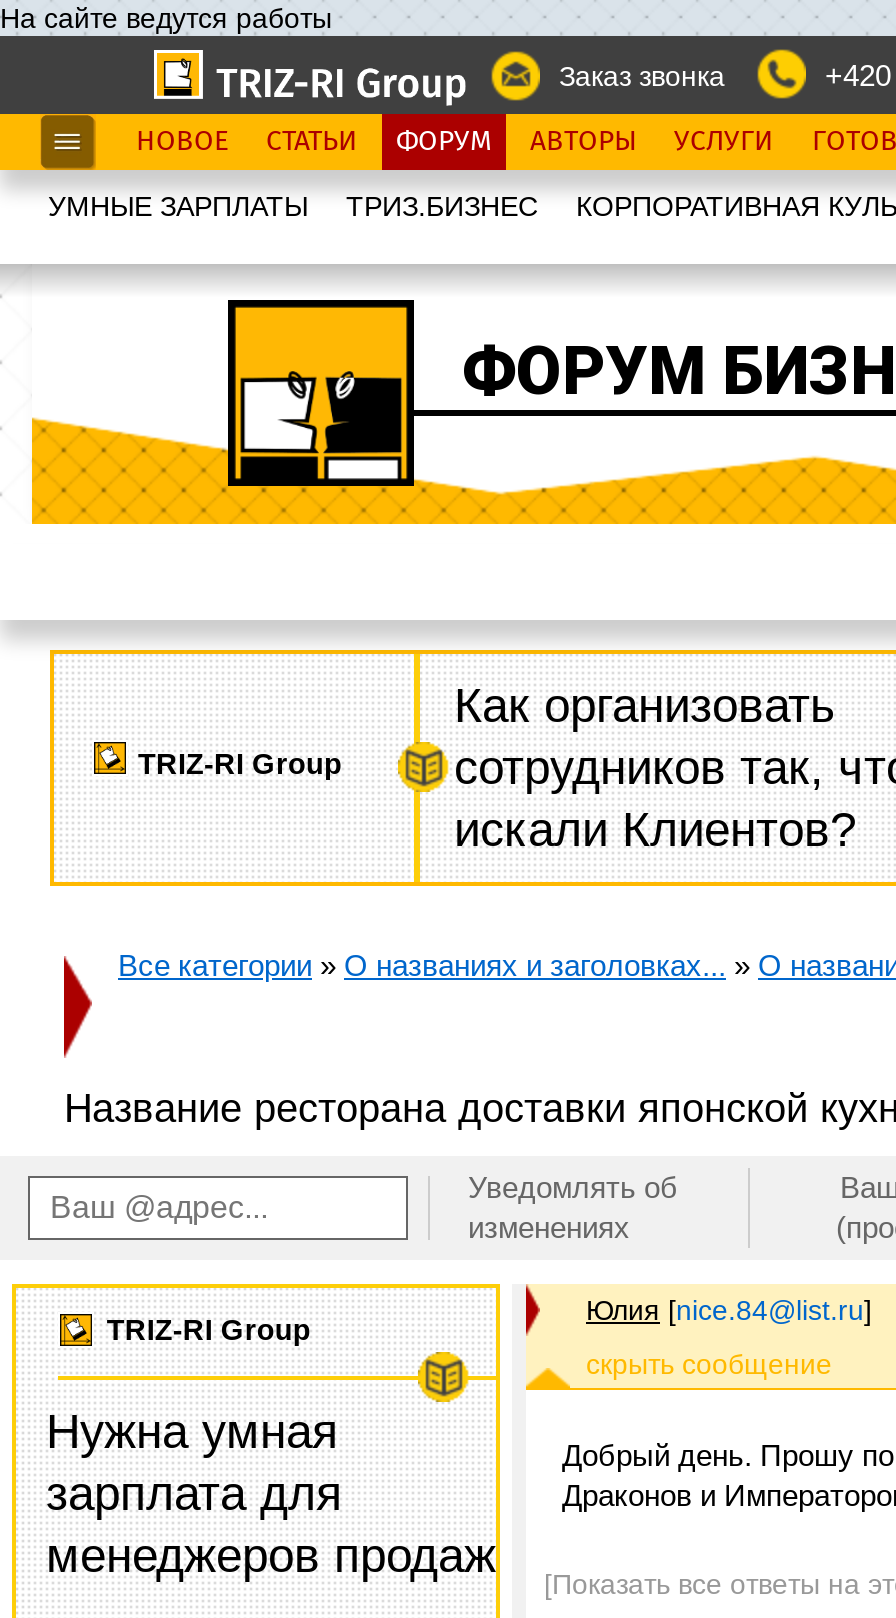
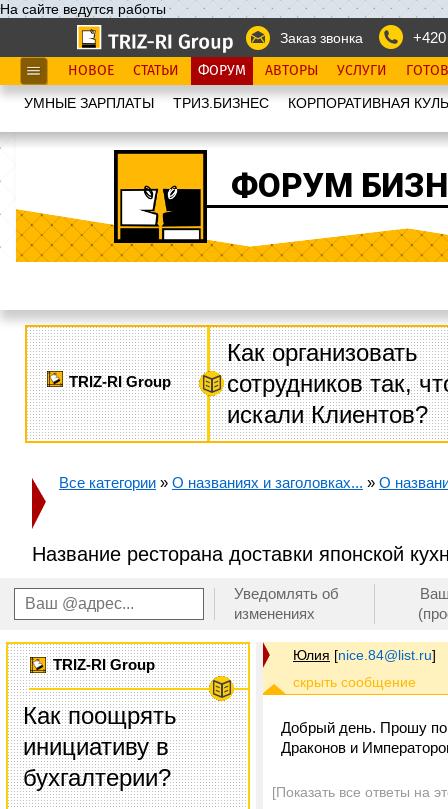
- Нужна умная
- зарплата для
- менеджеров продаж
+ Как поощрять
+ инициативу в
+ бухгалтерии?
